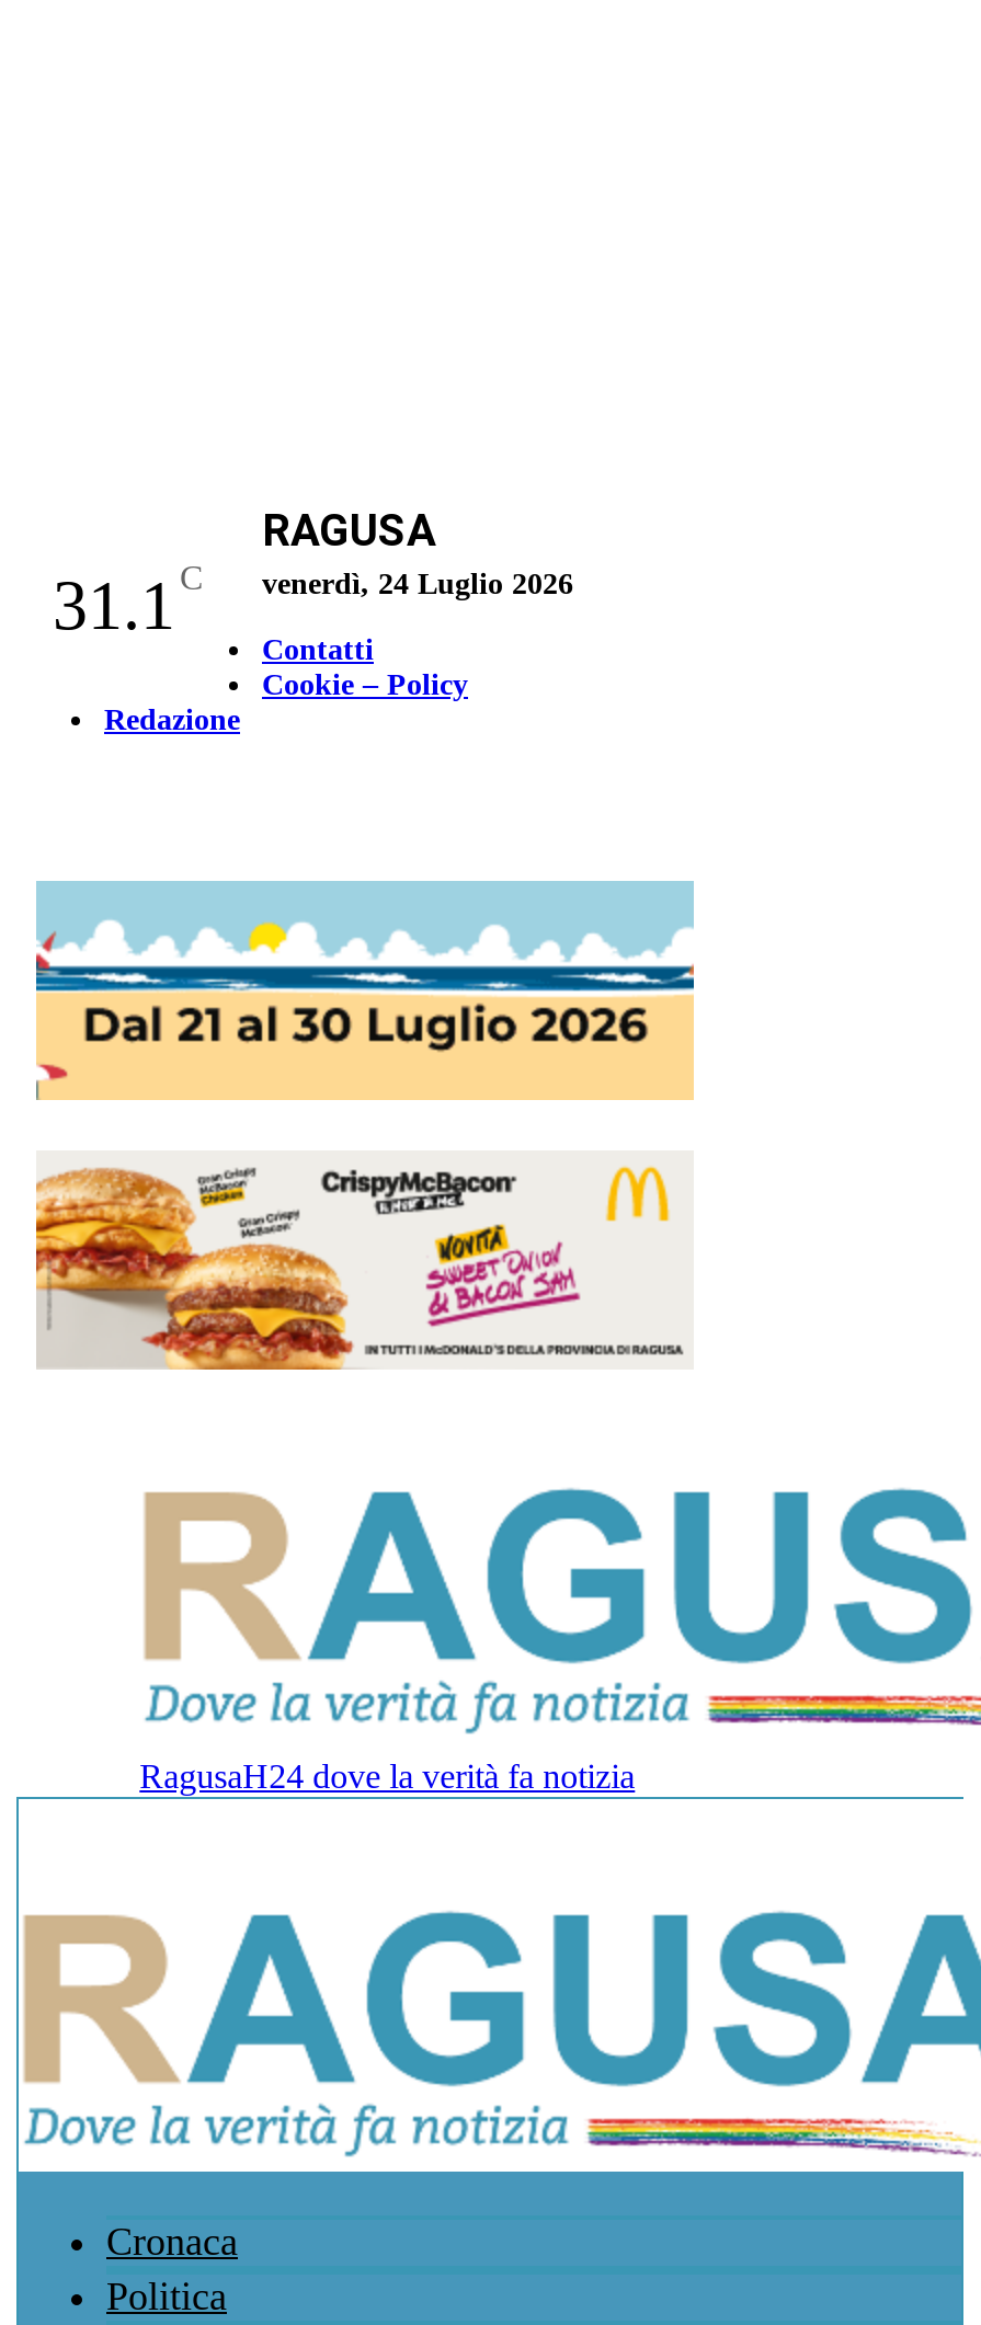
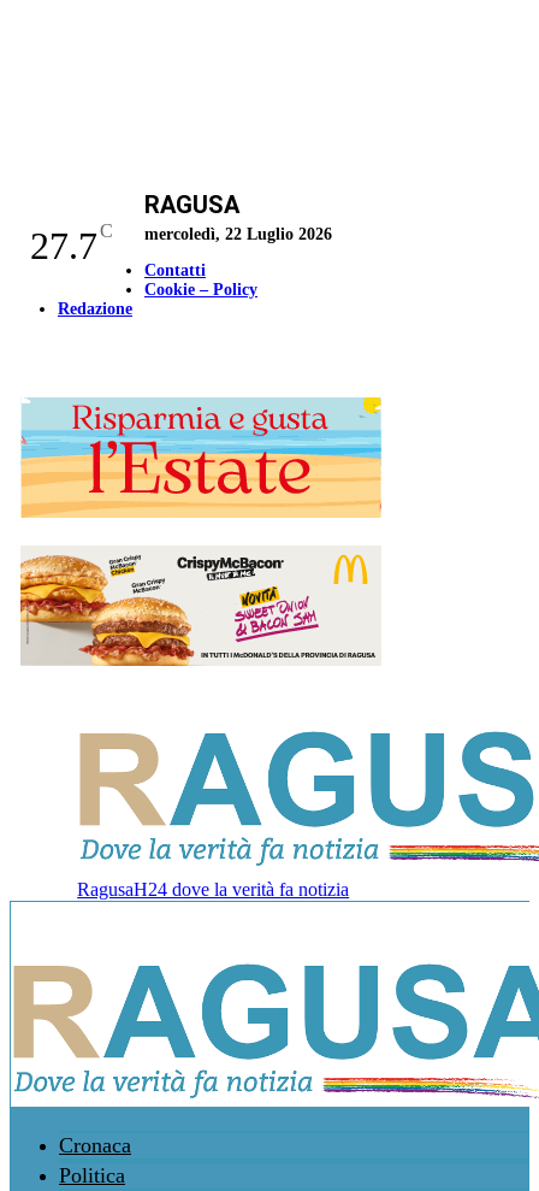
- 31.1 C
+ 27.7 C

- venerdì, 24 Luglio 2026
+ mercoledì, 22 Luglio 2026

- [image]
+ [image]
